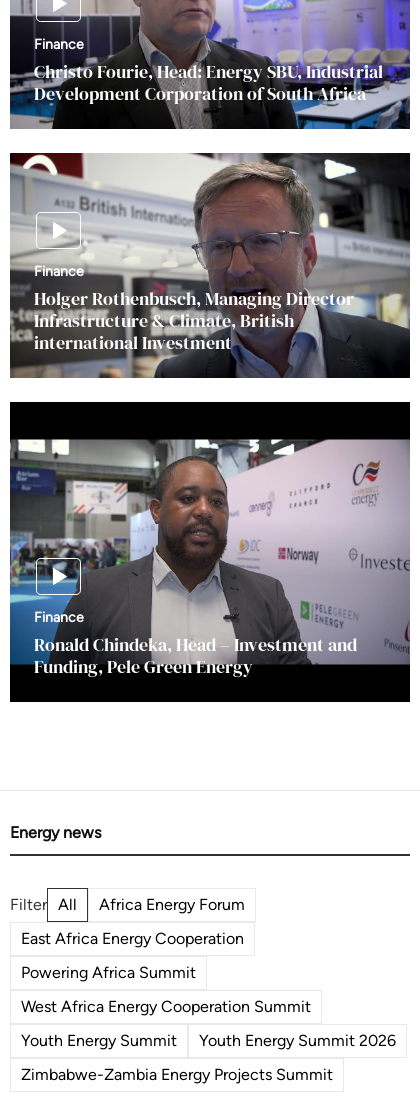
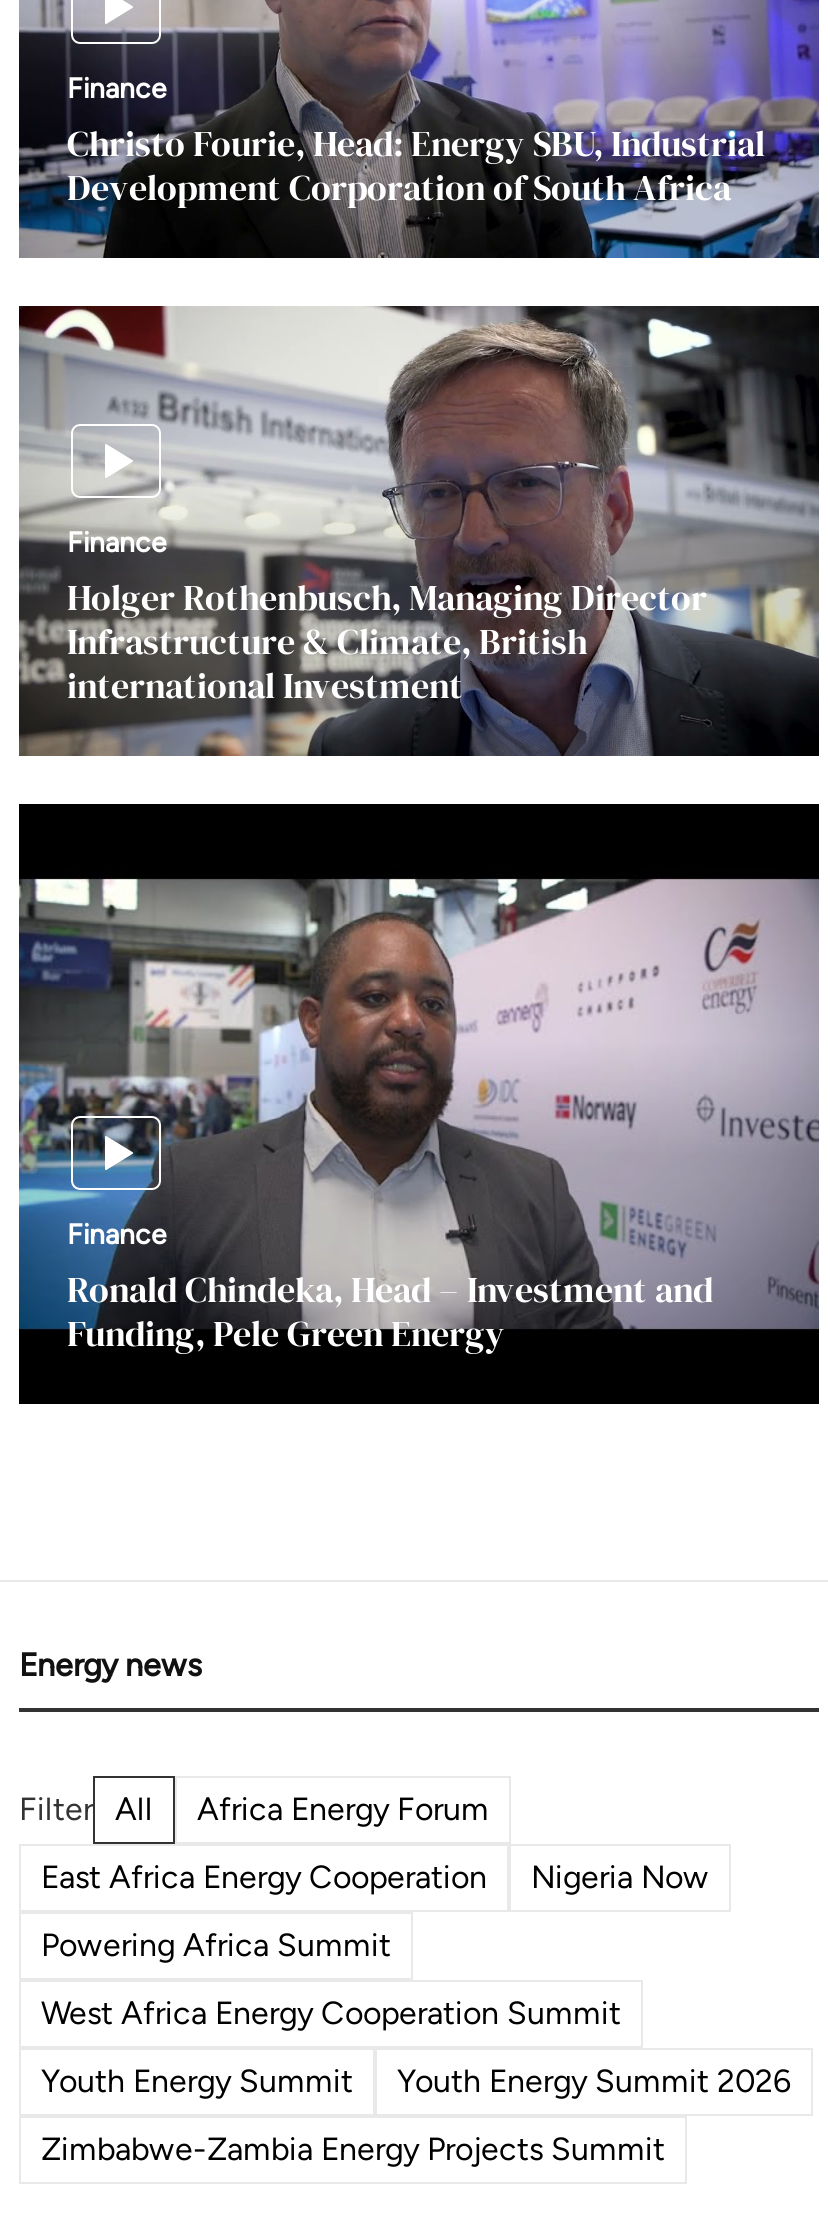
+ Nigeria Now
